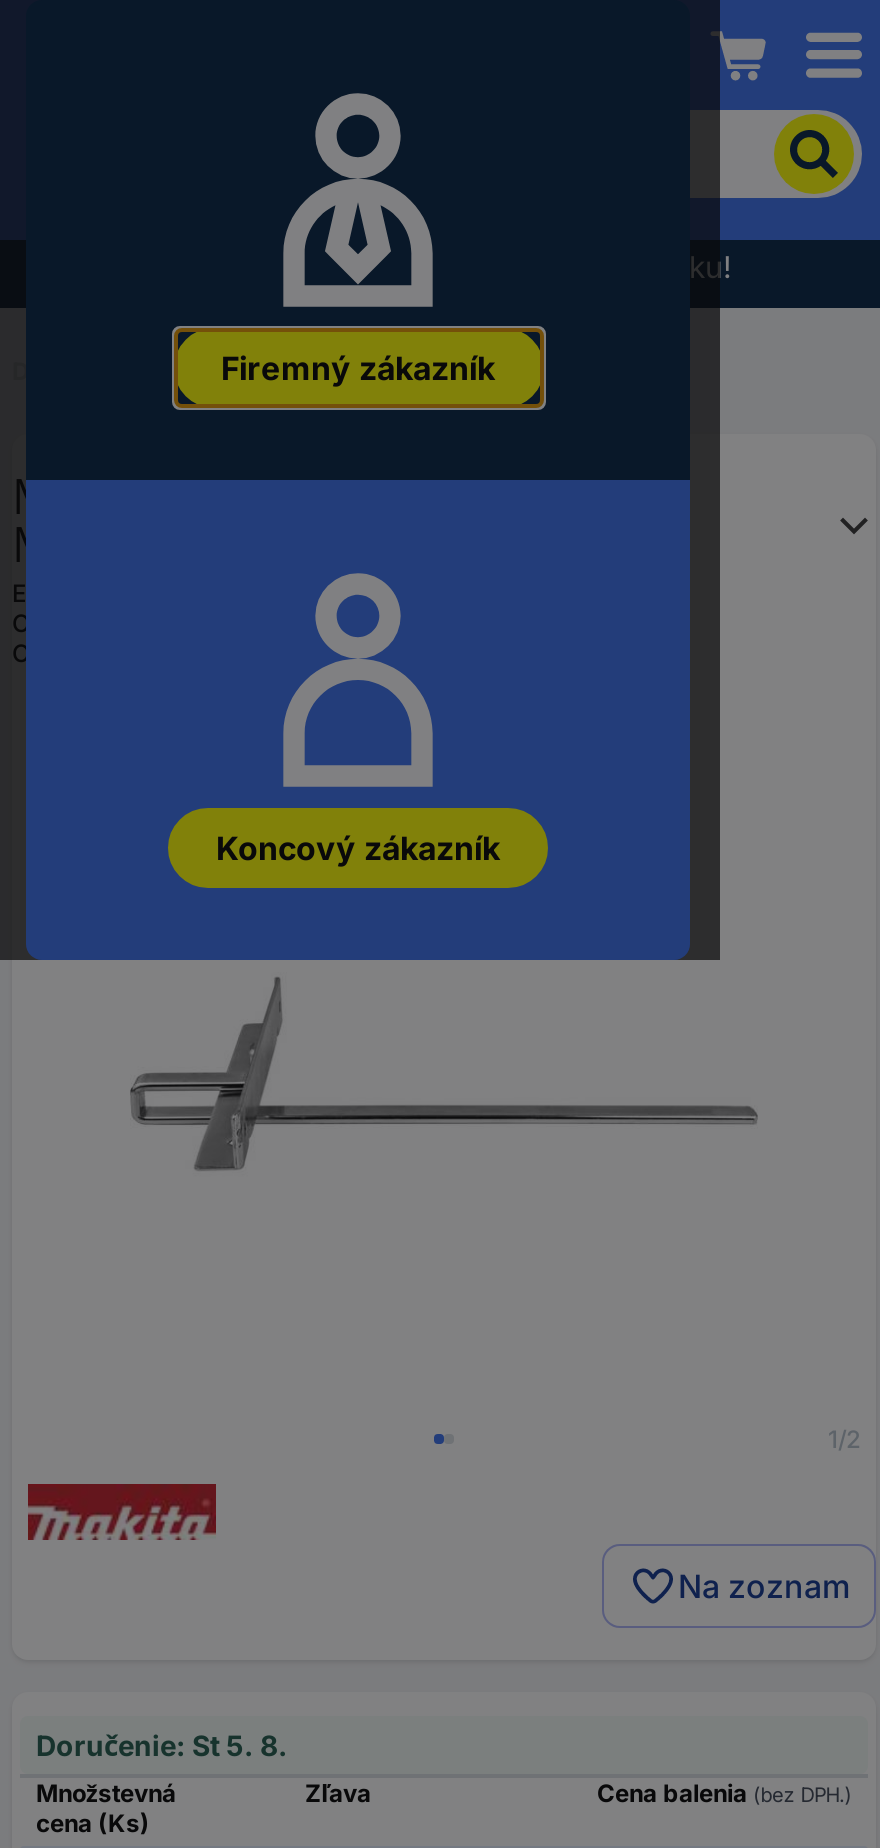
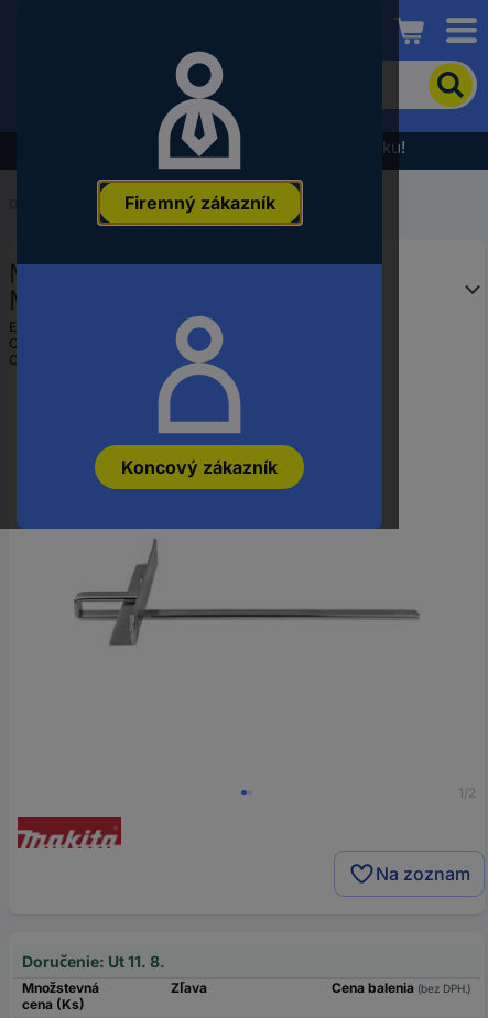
- Doručenie: St 5. 8.
+ Doručenie: Ut 11. 8.
